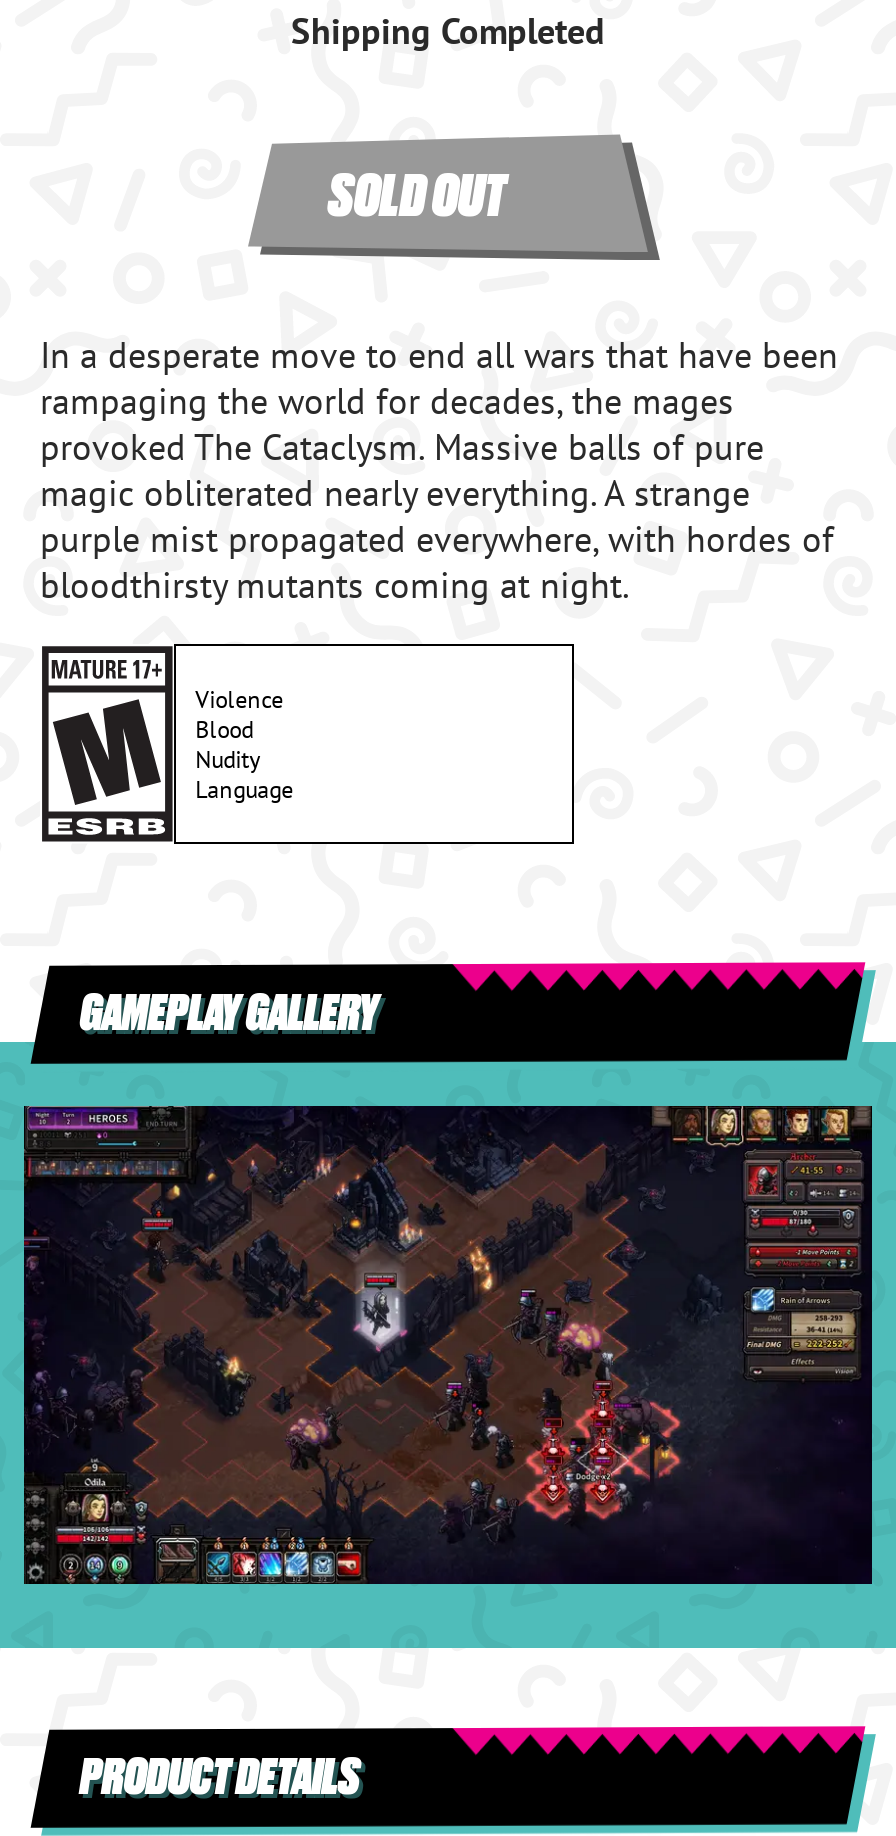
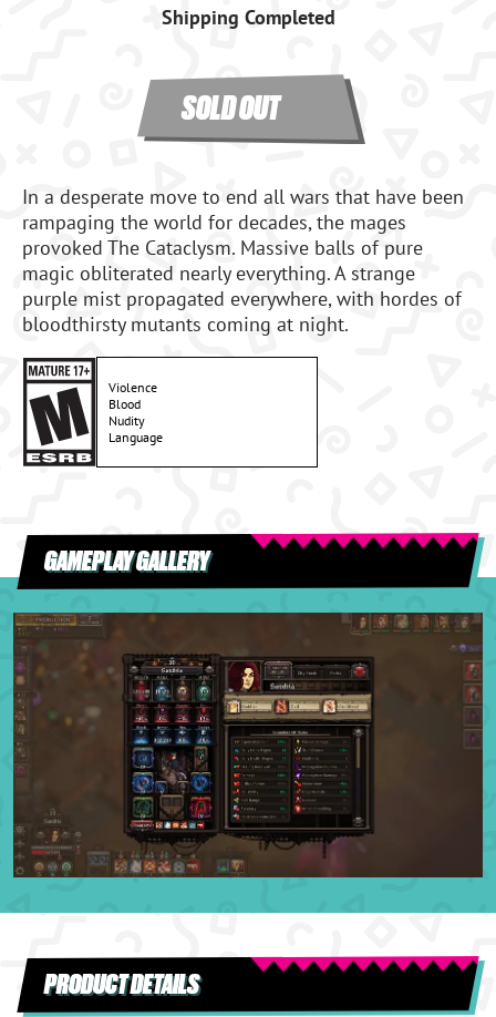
- [image]
+ [image]
